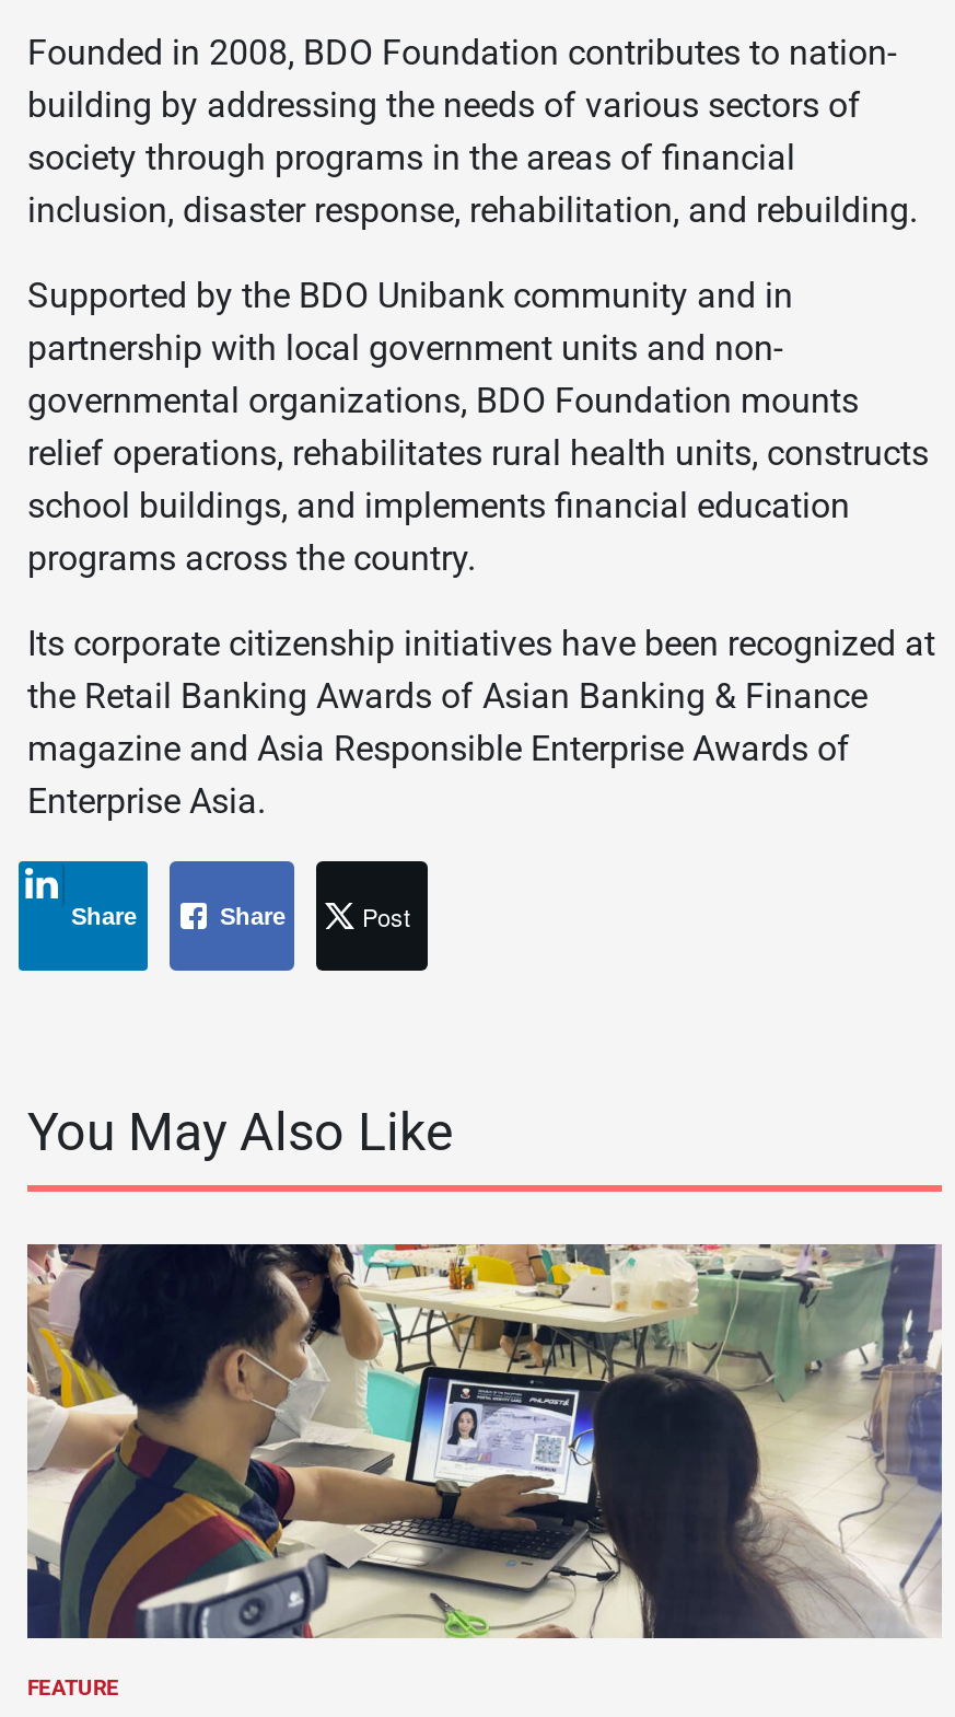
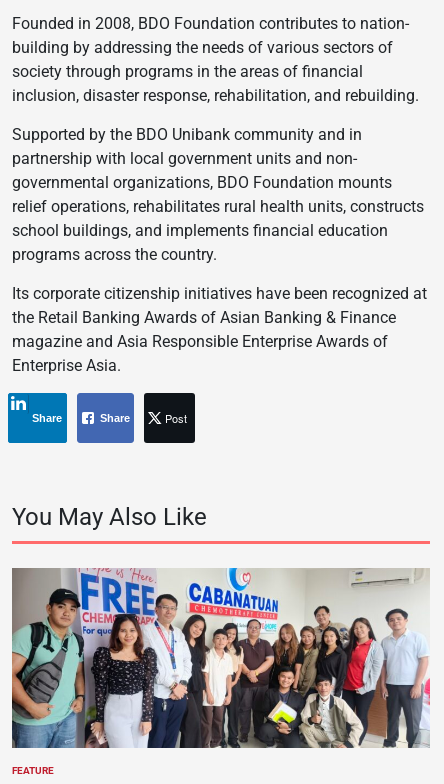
- [image]
+ [image]
